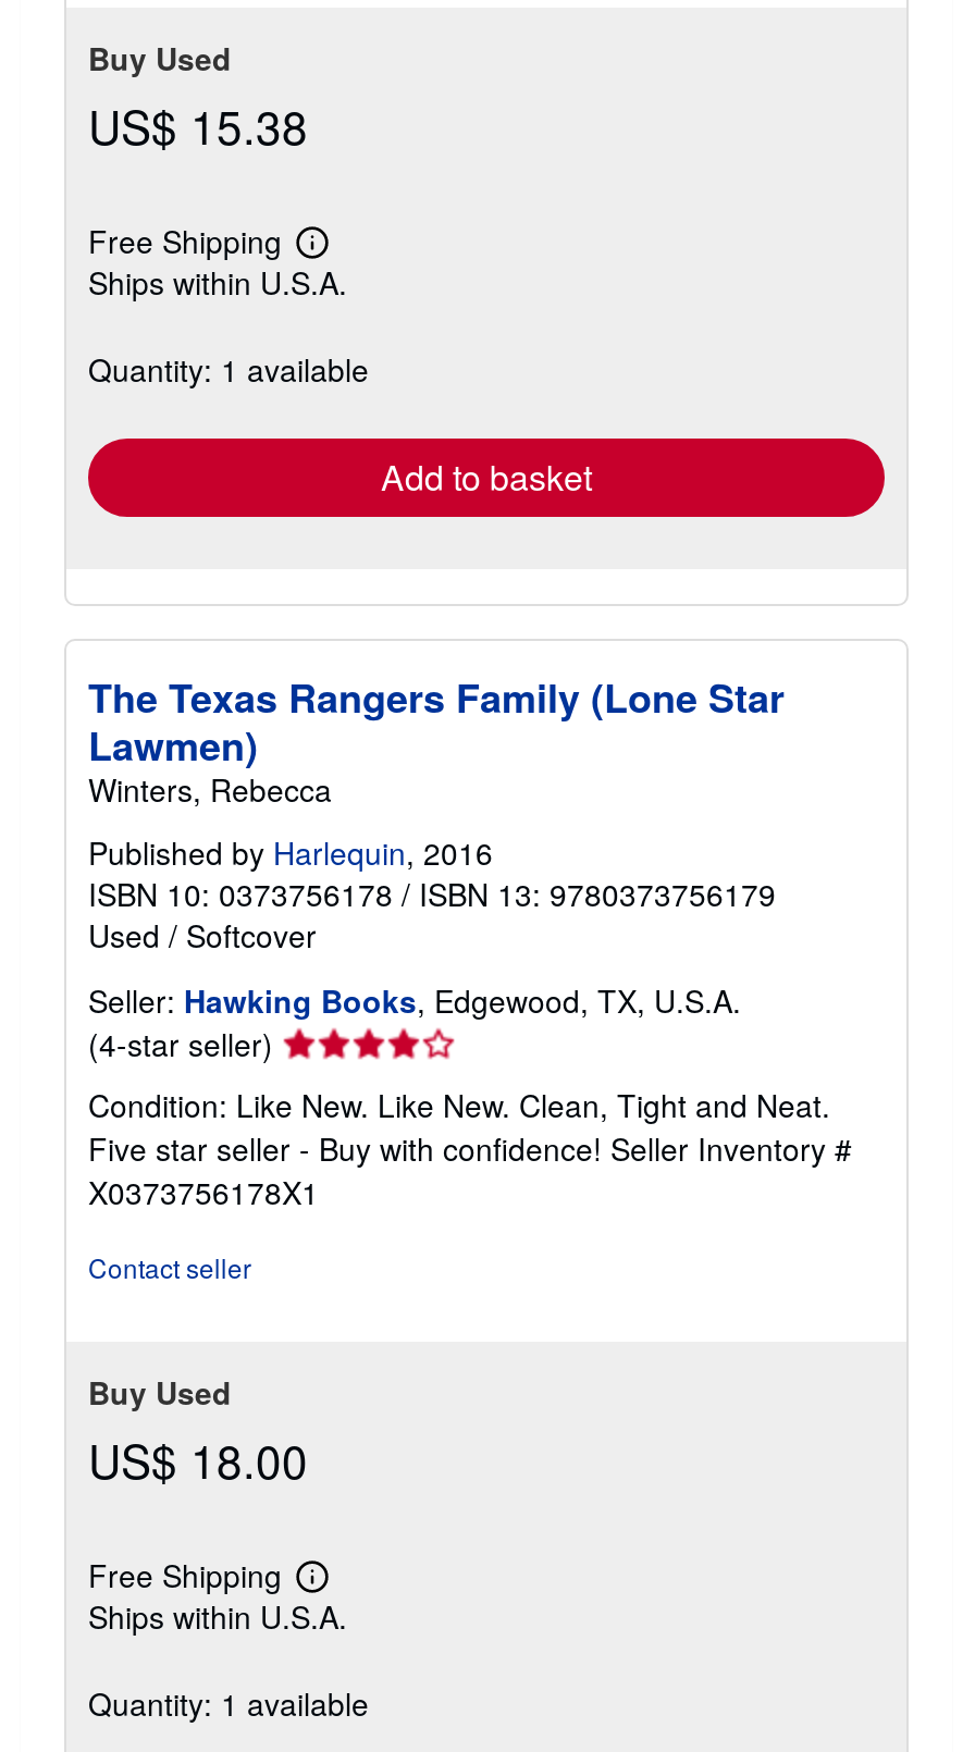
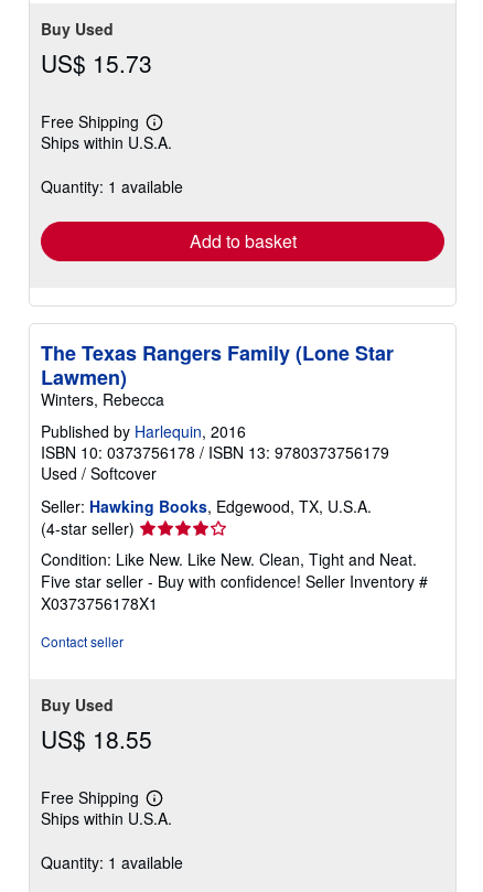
- US$ 15.38
+ US$ 15.73

- US$ 18.00
+ US$ 18.55
